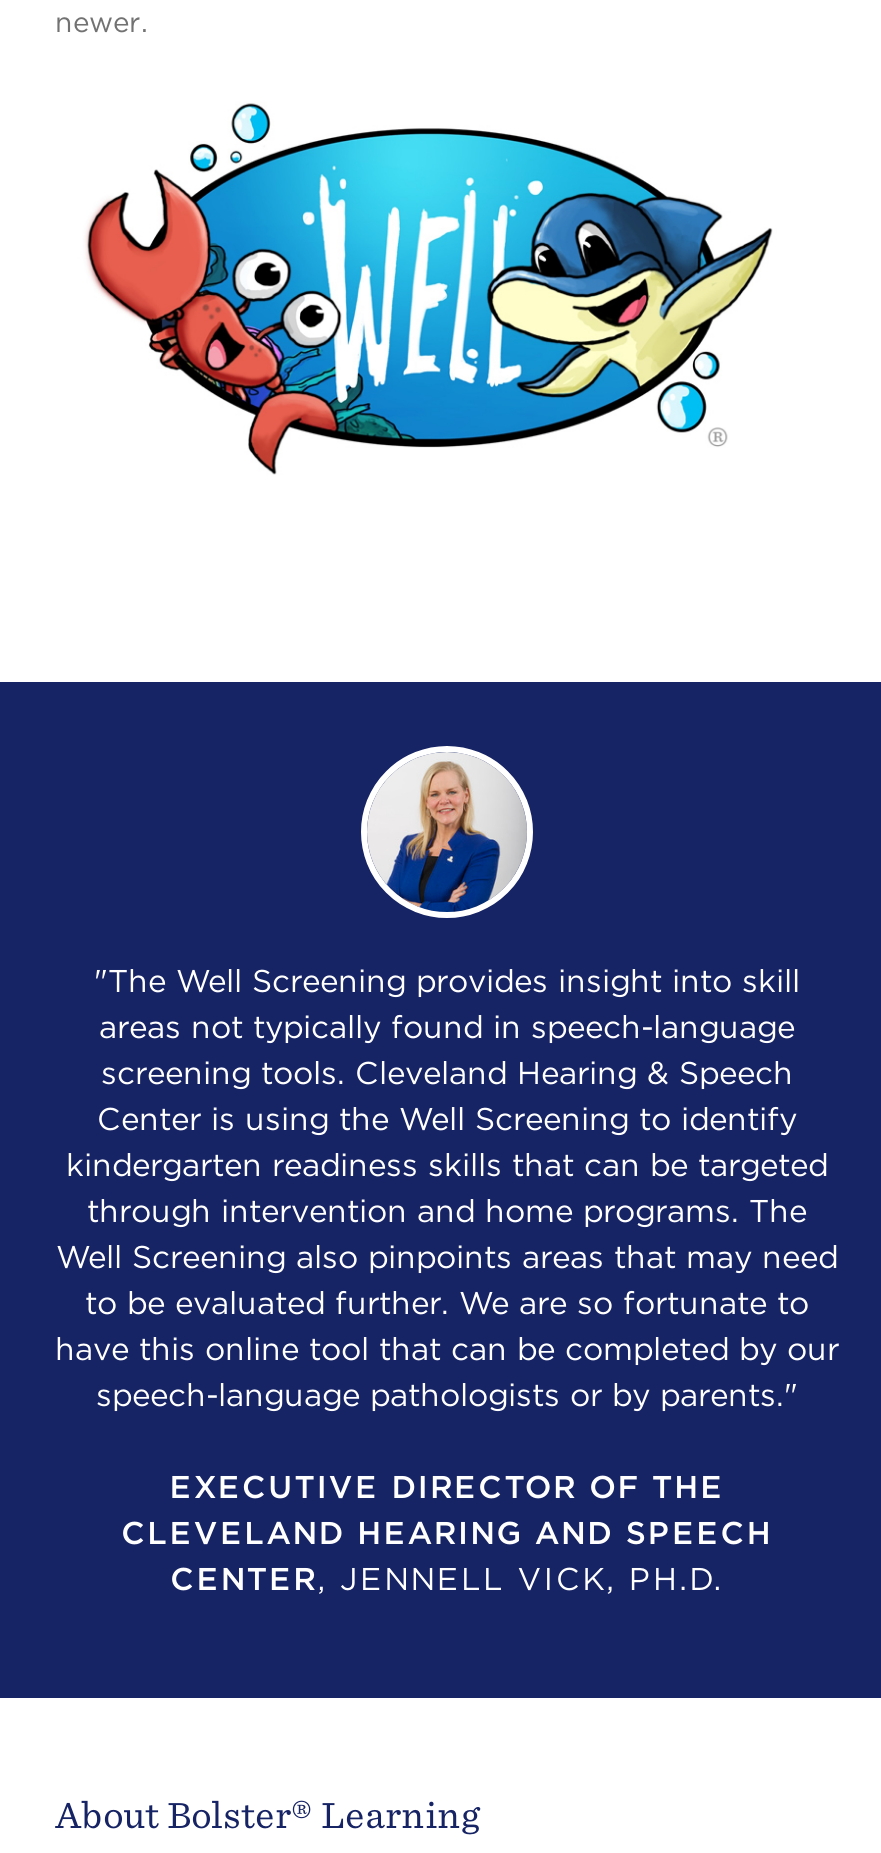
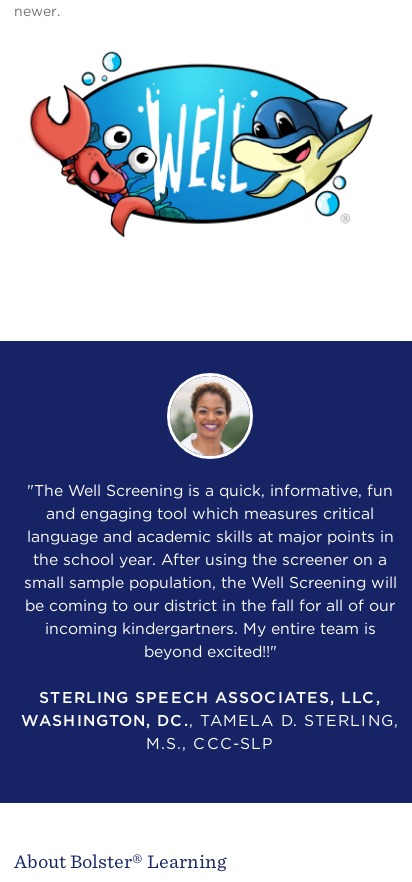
- [image]
+ [image]

- "The Well Screening provides insight into skill
- areas not typically found in speech-language
- screening tools. Cleveland Hearing & Speech
- Center is using the Well Screening to identify
- kindergarten readiness skills that can be targeted
- through intervention and home programs. The
- Well Screening also pinpoints areas that may need
- to be evaluated further. We are so fortunate to
- have this online tool that can be completed by our
- speech-language pathologists or by parents."
+ "The Well Screening is a quick, informative, fun
+ and engaging tool which measures critical
+ language and academic skills at major points in
+ the school year. After using the screener on a
+ small sample population, the Well Screening will
+ be coming to our district in the fall for all of our
+ incoming kindergartners. My entire team is
+ beyond excited!!"

- EXECUTIVE DIRECTOR OF THE
- CLEVELAND HEARING AND SPEECH
- CENTER, JENNELL VICK, PH.D.
+ STERLING SPEECH ASSOCIATES, LLC,
+ WASHINGTON, DC., TAMELA D. STERLING,
+ M.S., CCC-SLP
